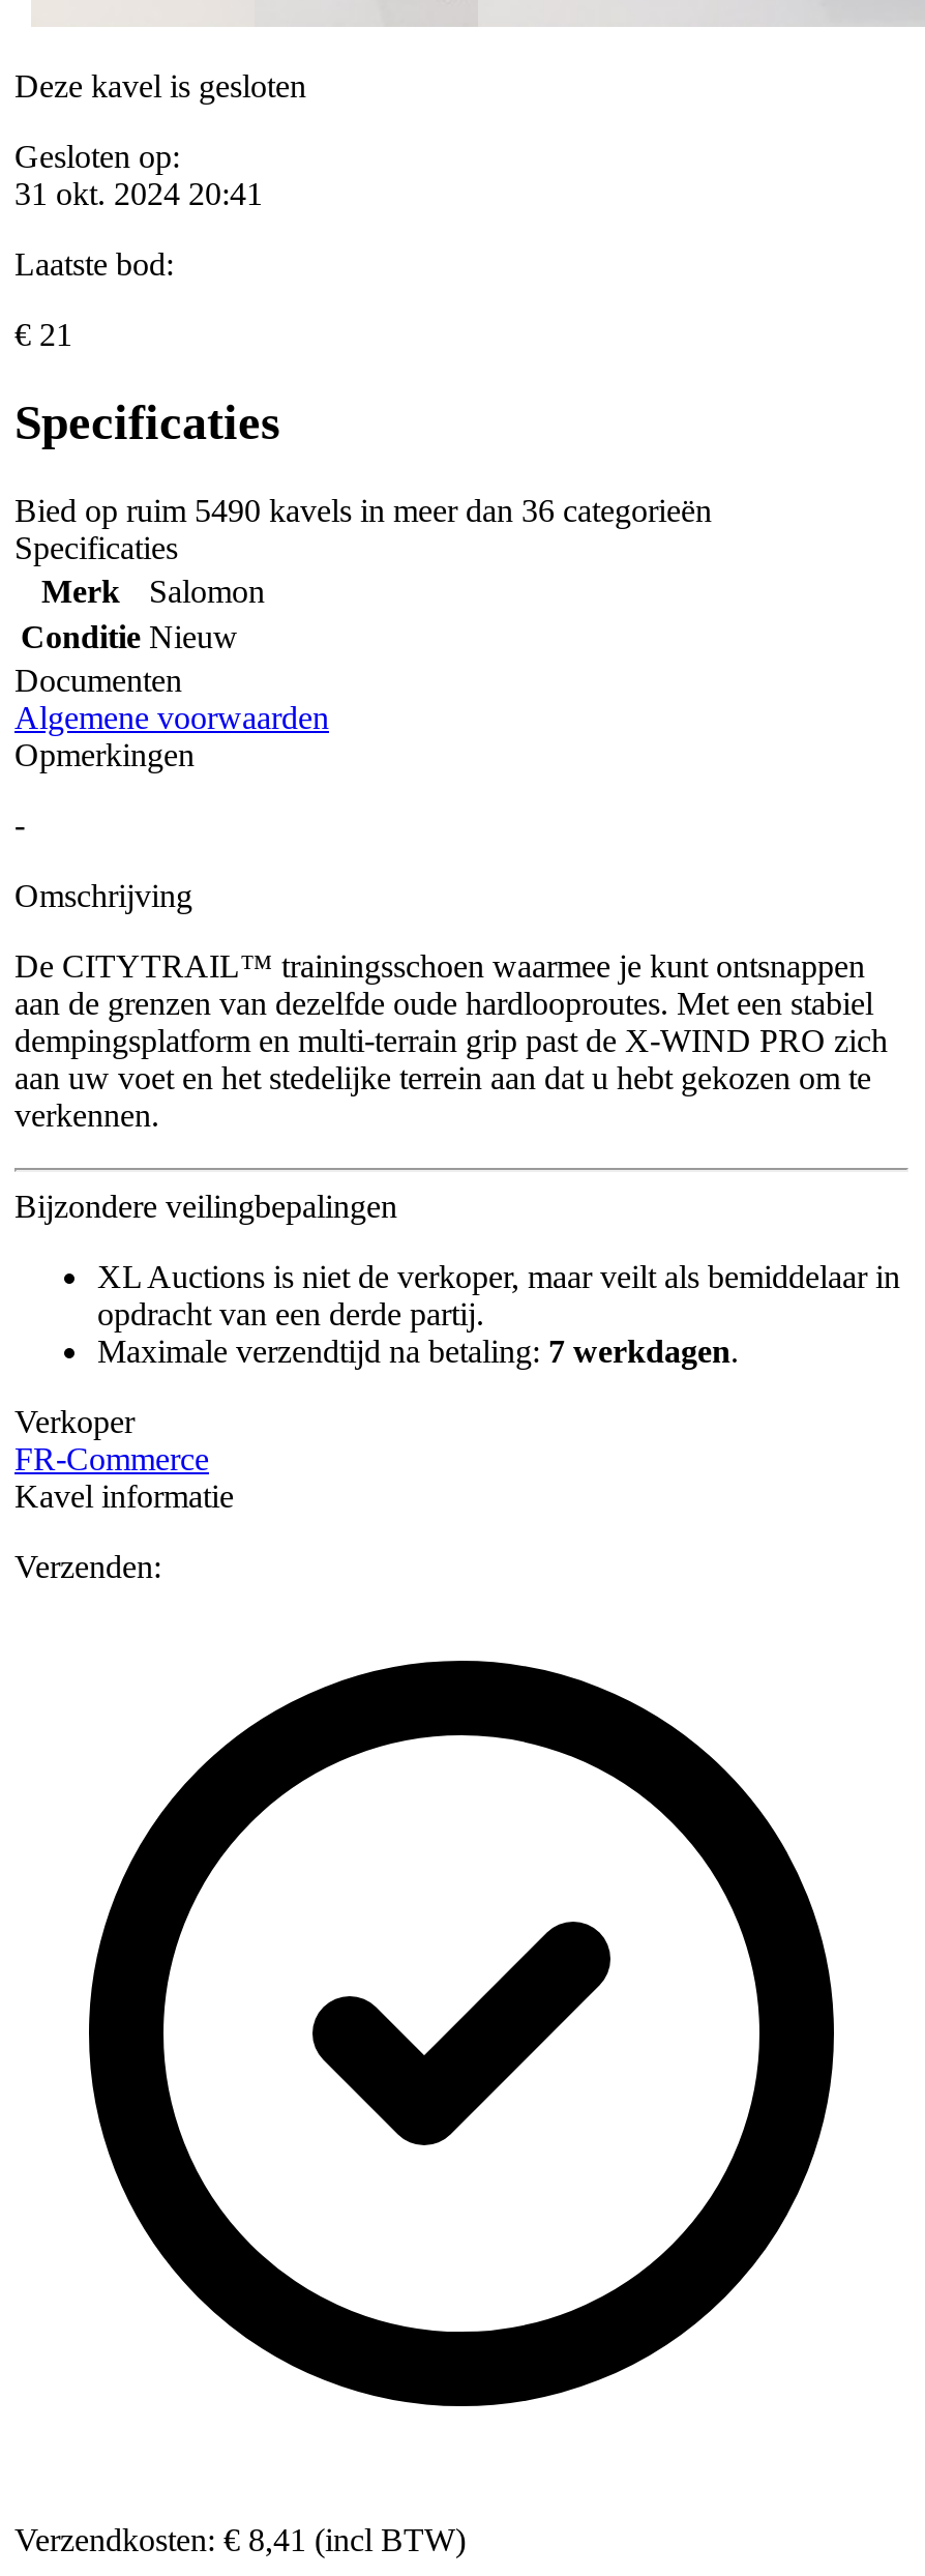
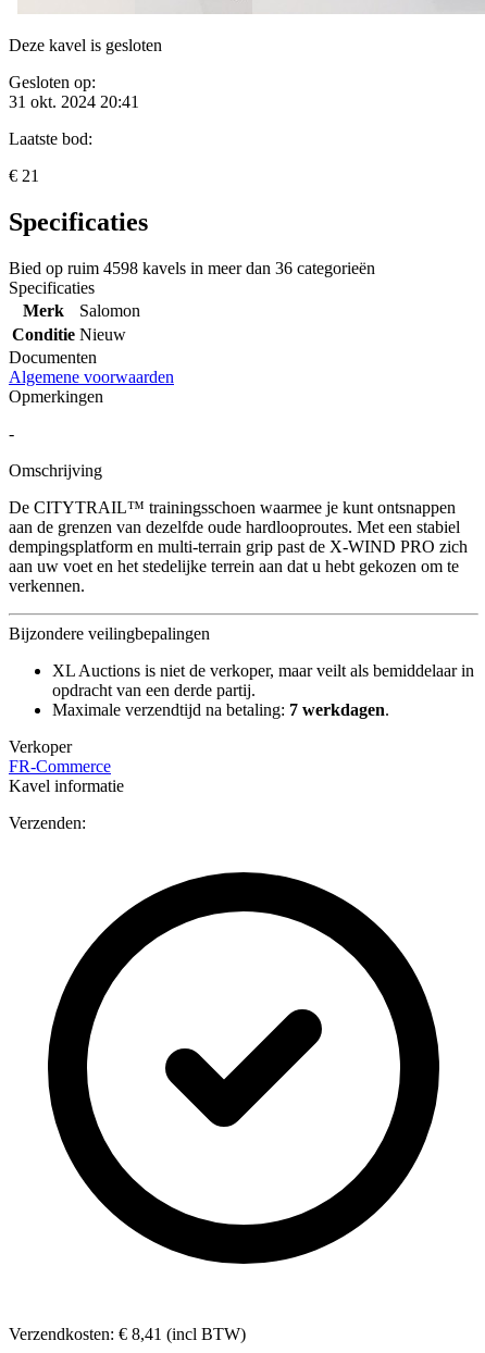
- Bied op ruim 5490 kavels in meer dan 36 categorieën
+ Bied op ruim 4598 kavels in meer dan 36 categorieën
